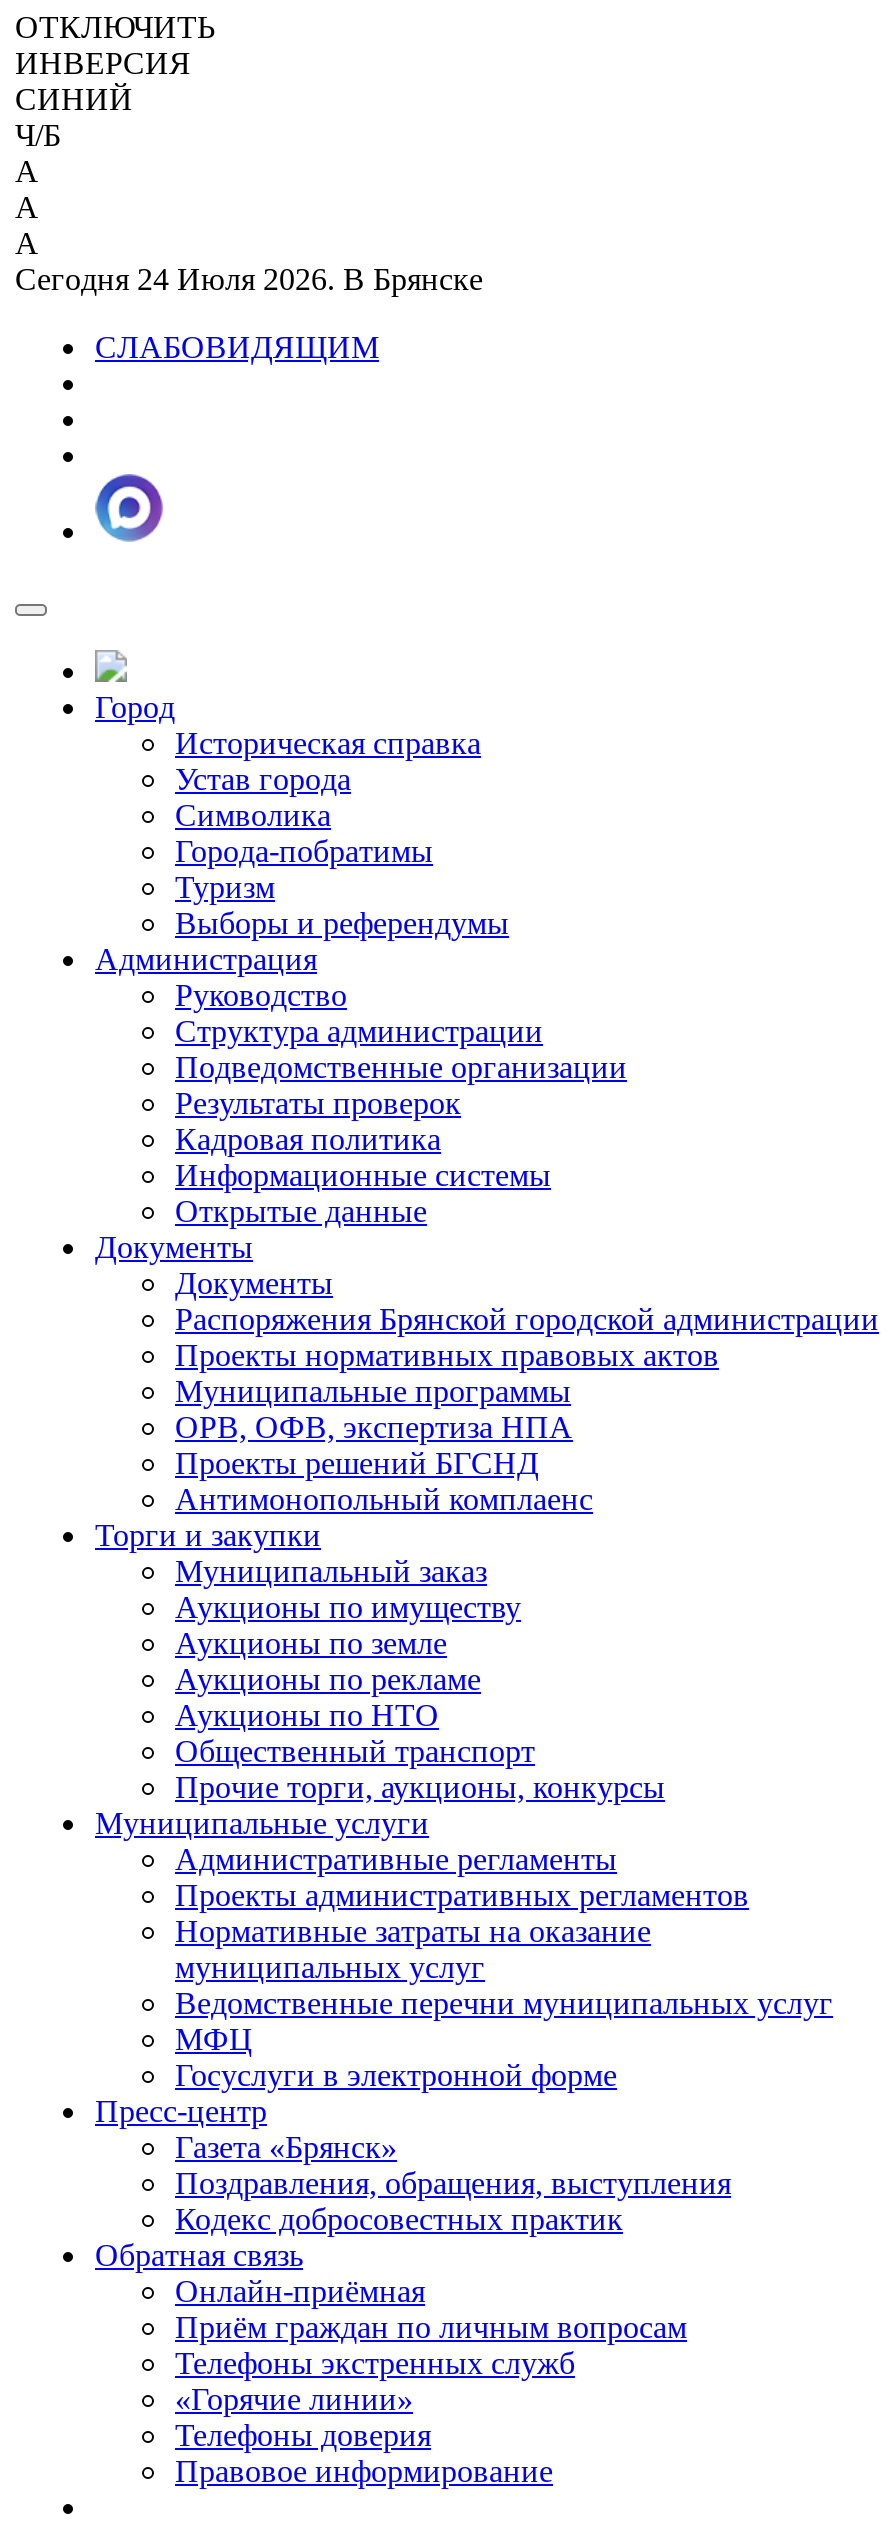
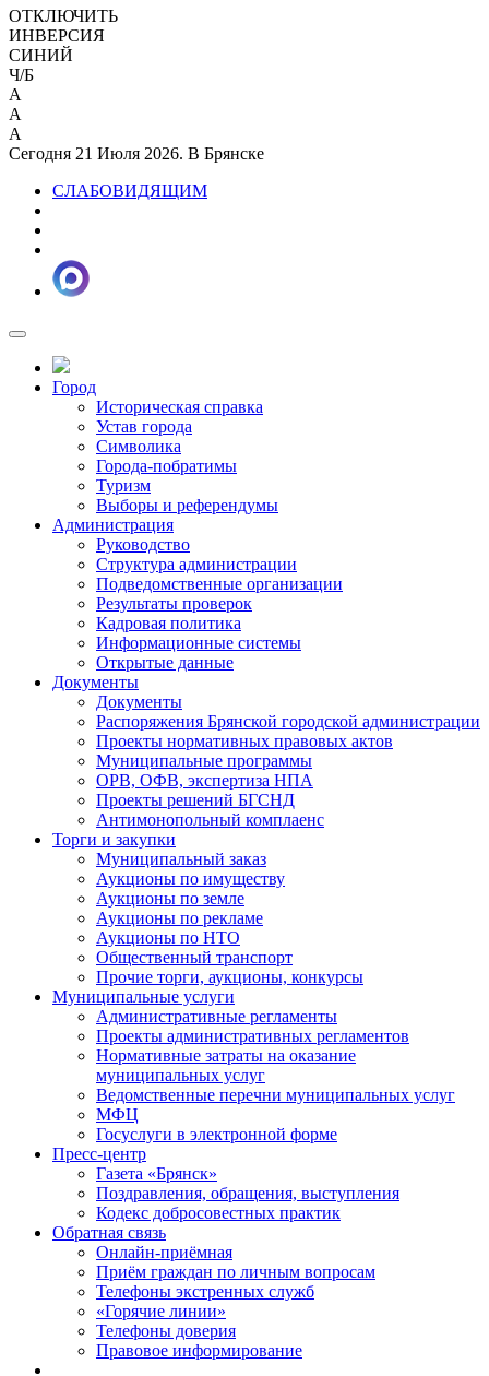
- Сегодня 24 Июля 2026. В Брянске
+ Сегодня 21 Июля 2026. В Брянске
